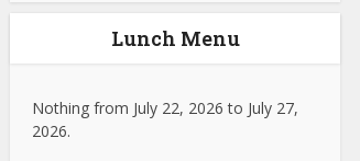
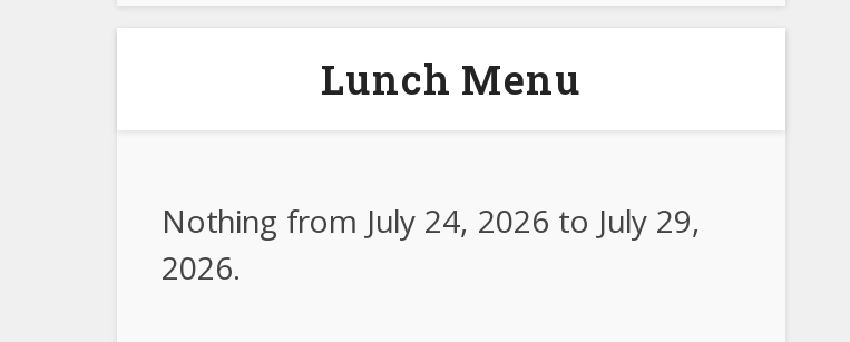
- Nothing from July 22, 2026 to July 27,
+ Nothing from July 24, 2026 to July 29,
